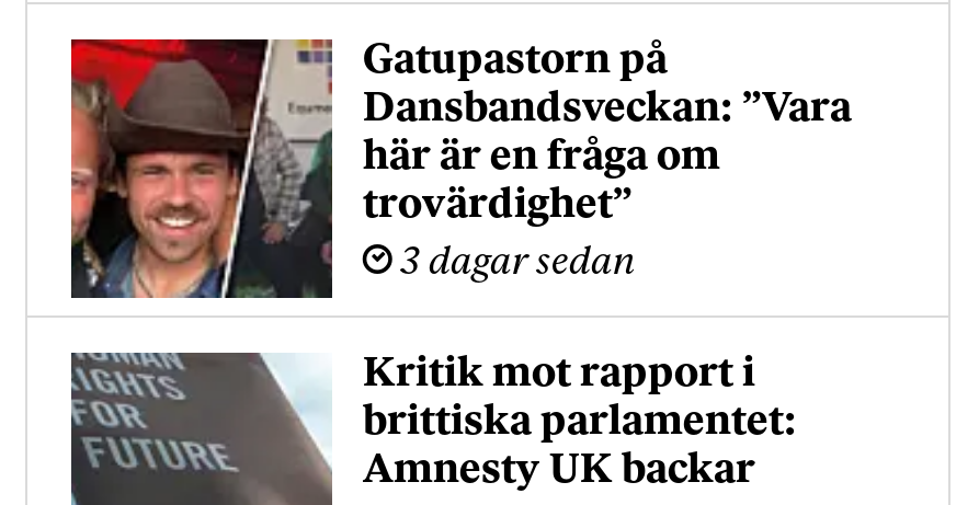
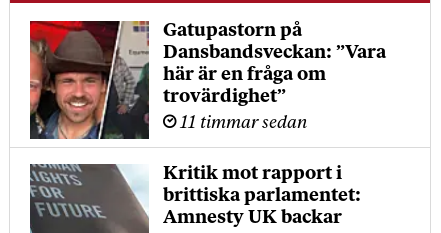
- 3 dagar sedan
+ 11 timmar sedan
